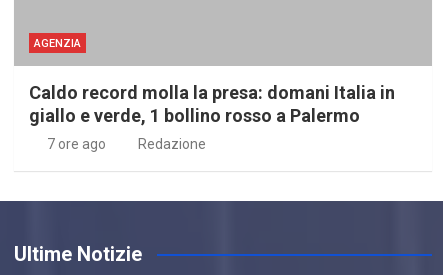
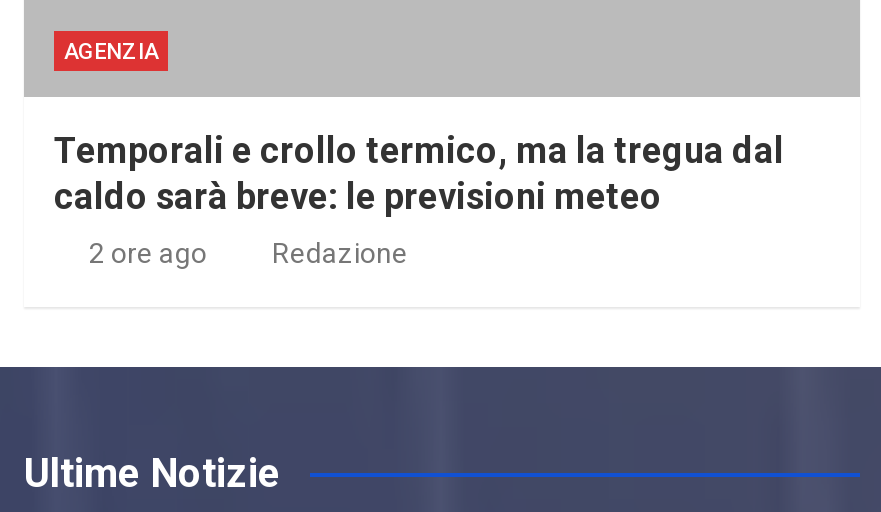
- Caldo record molla la presa: domani Italia in
- giallo e verde, 1 bollino rosso a Palermo
+ Temporali e crollo termico, ma la tregua dal
+ caldo sarà breve: le previsioni meteo

- 7 ore ago
+ 2 ore ago
